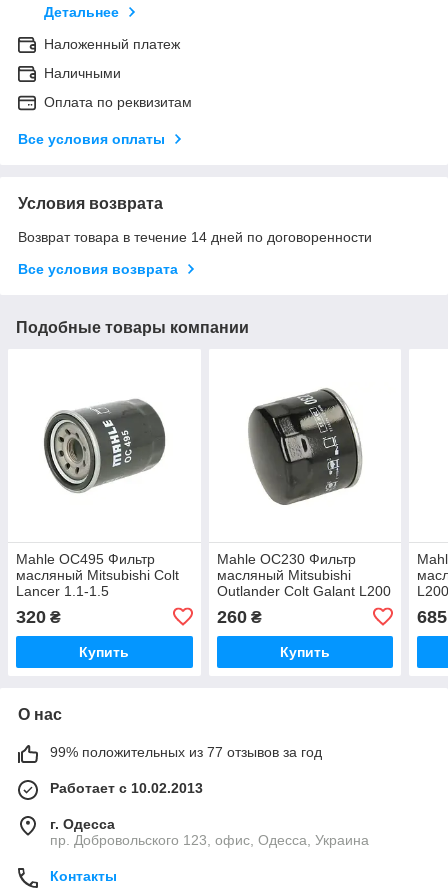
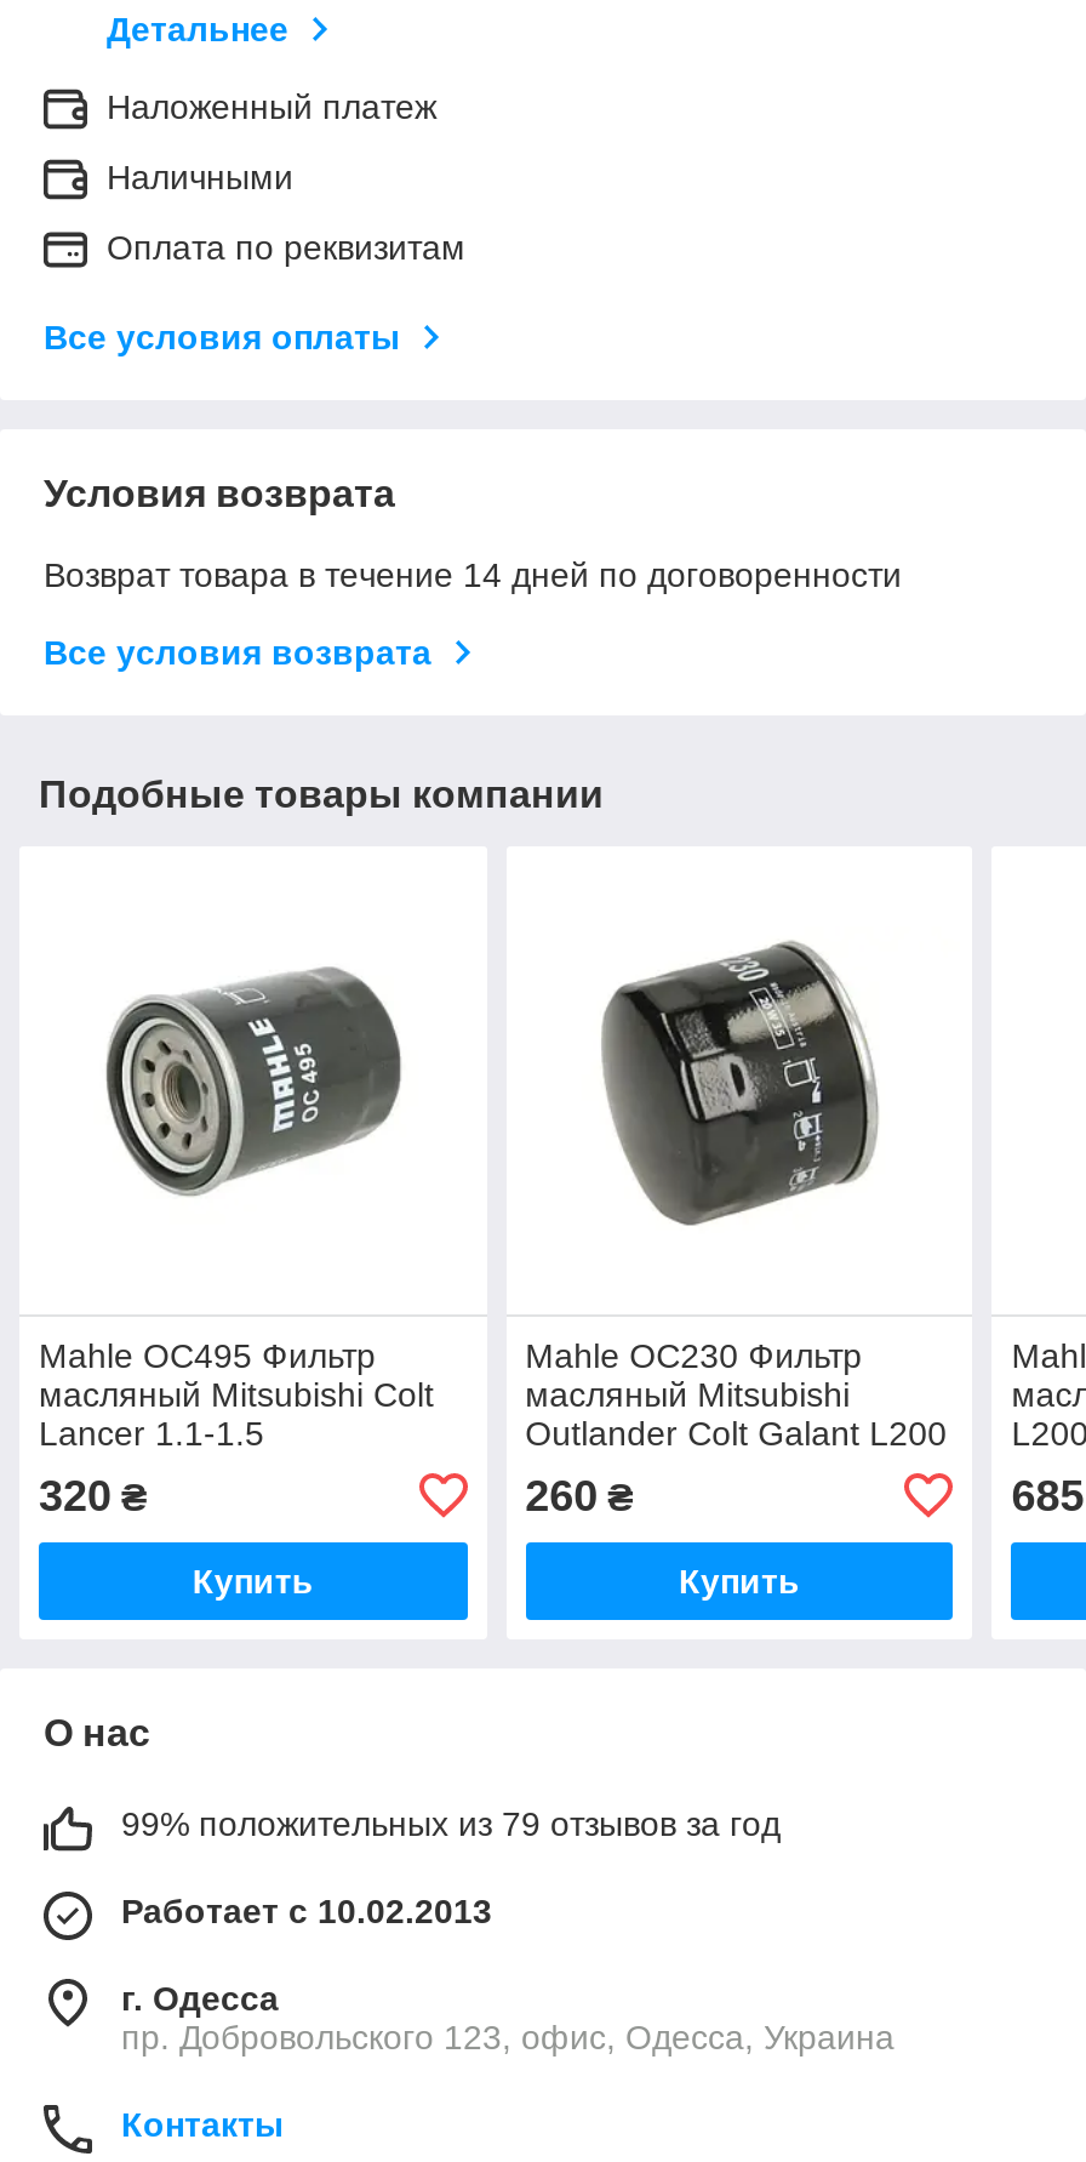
- 99% положительных из 77 отзывов за год
+ 99% положительных из 79 отзывов за год
